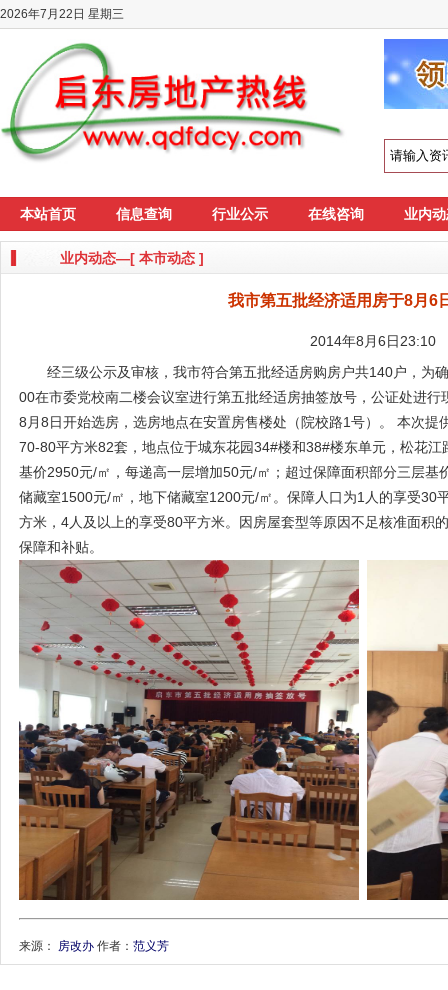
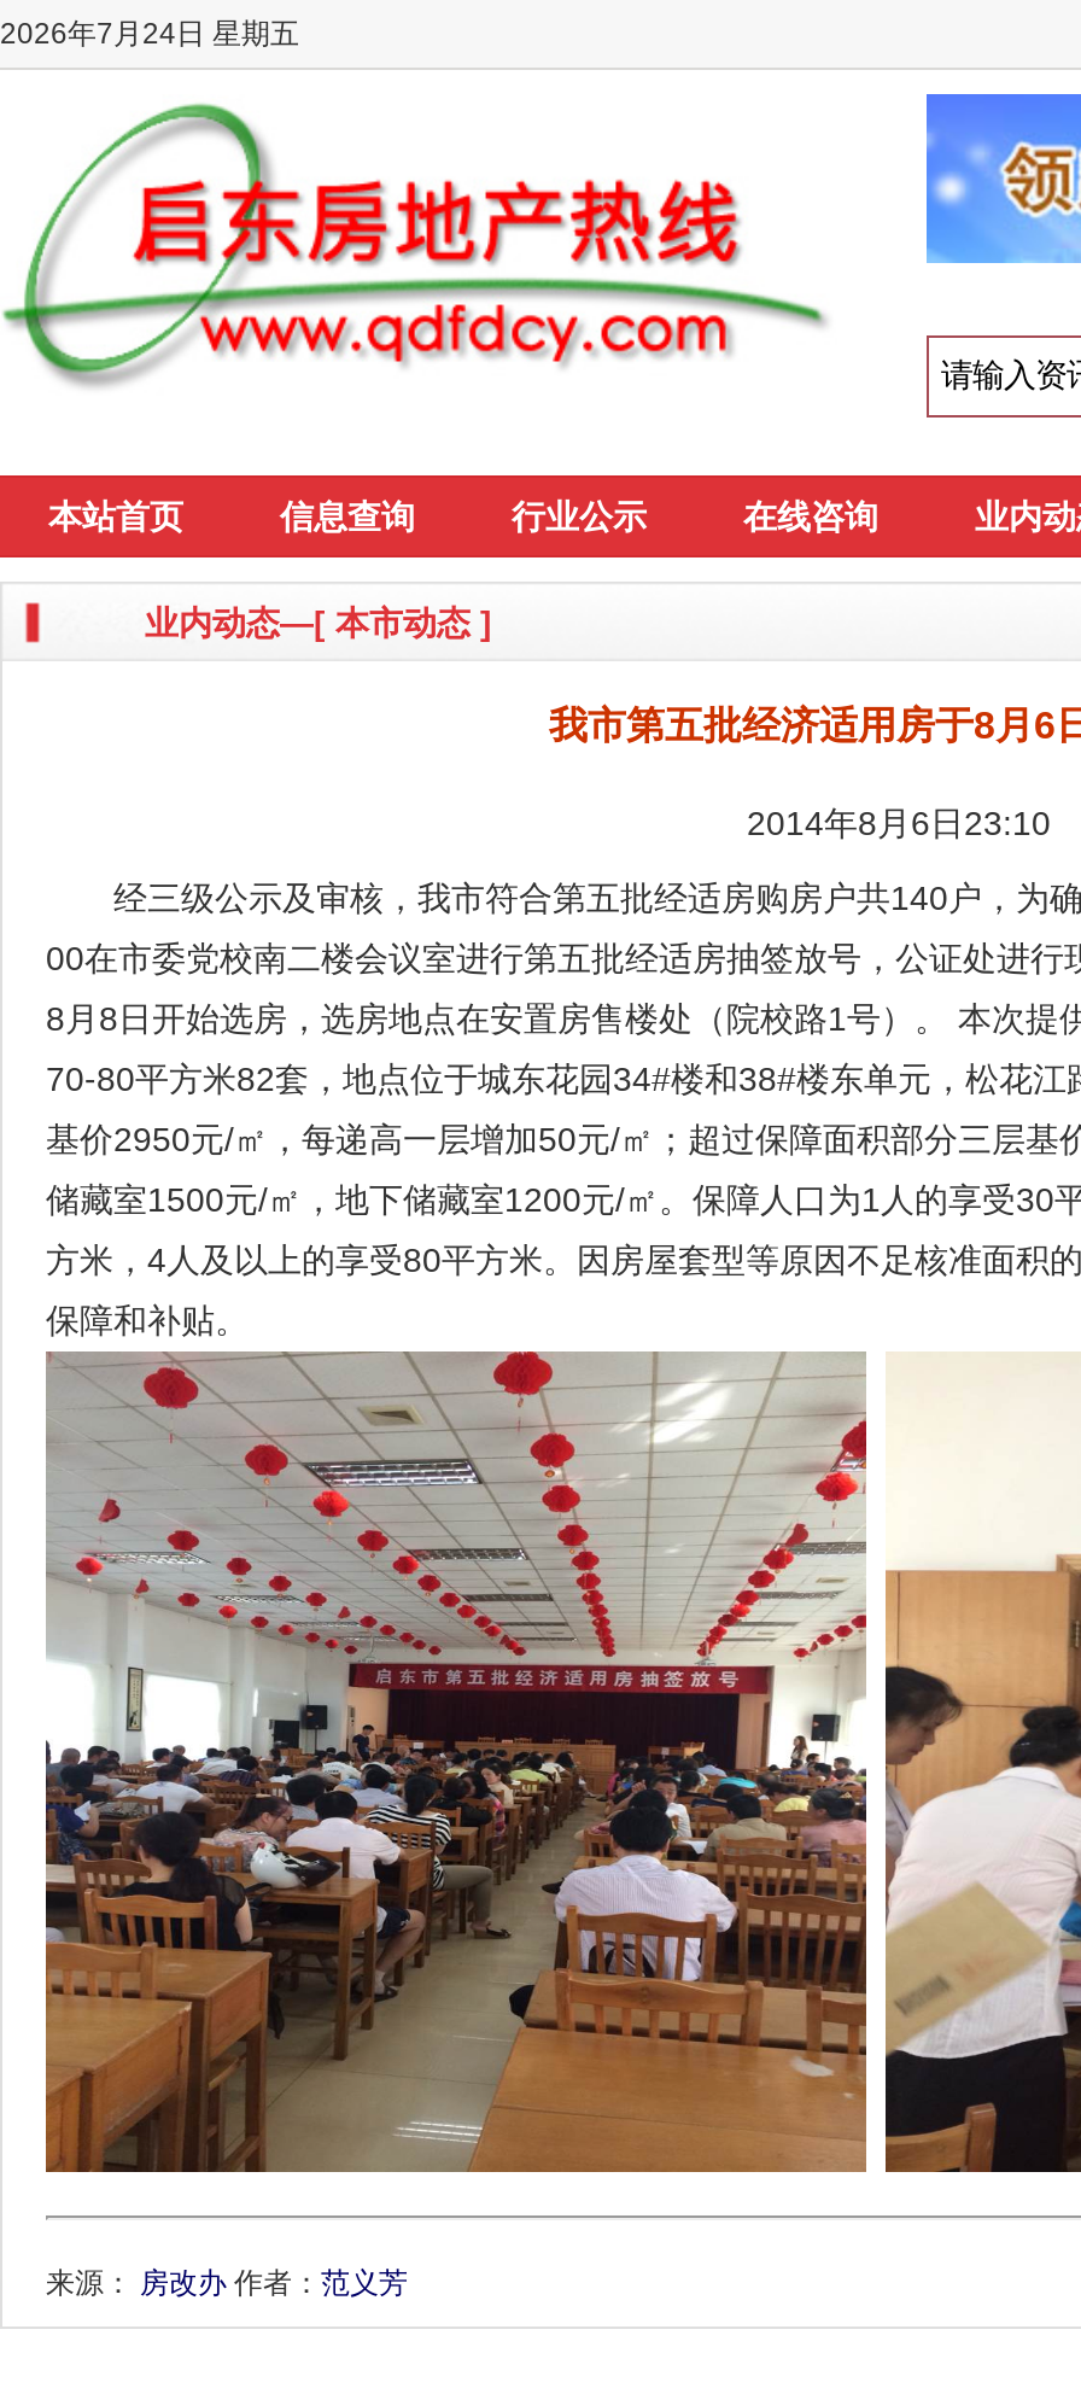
- 2026年7月22日 星期三
+ 2026年7月24日 星期五
